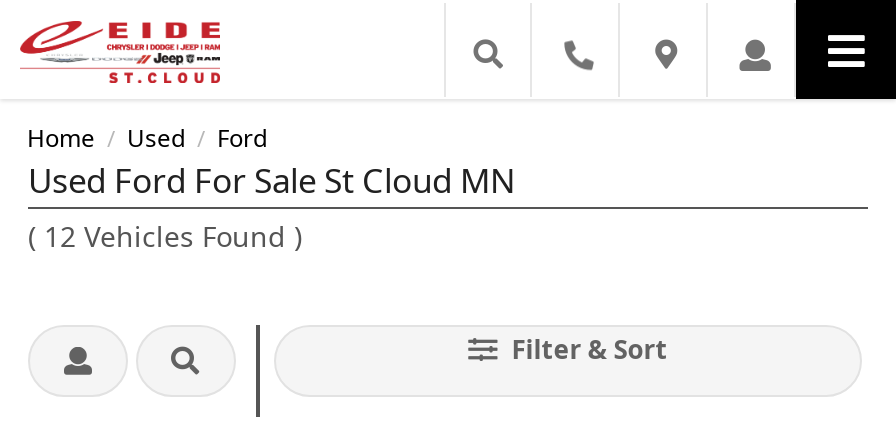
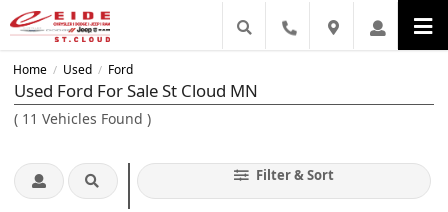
- (12 Vehicles Found)
+ (11 Vehicles Found)
